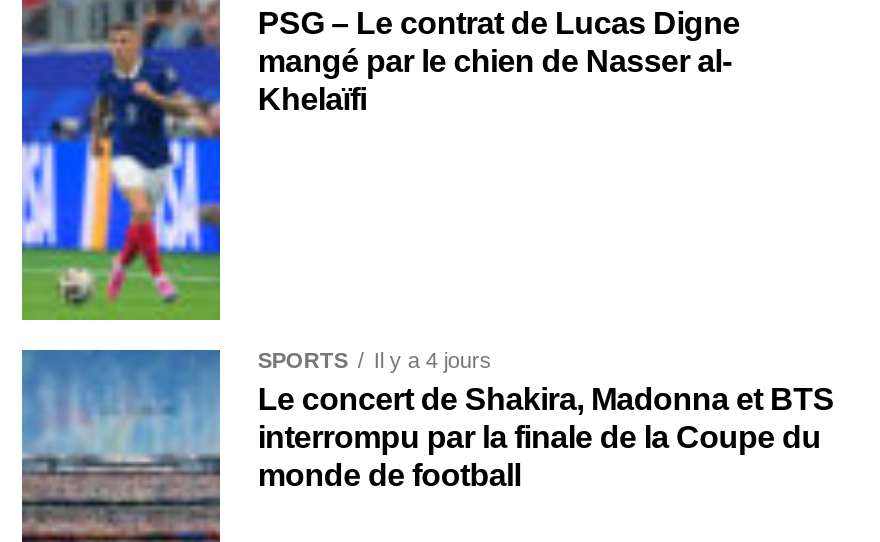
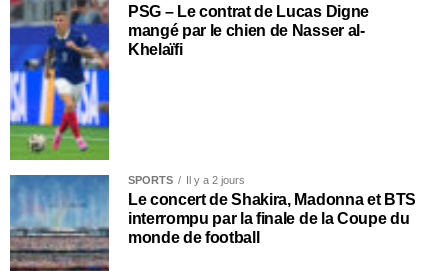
- SPORTS Il y a 4 jours
+ SPORTS Il y a 2 jours
